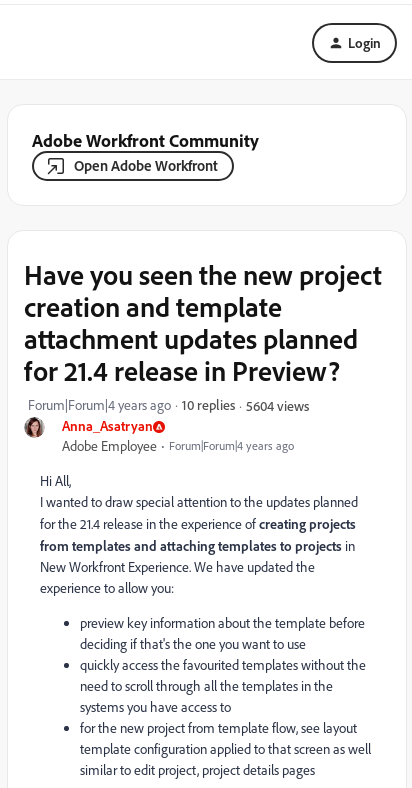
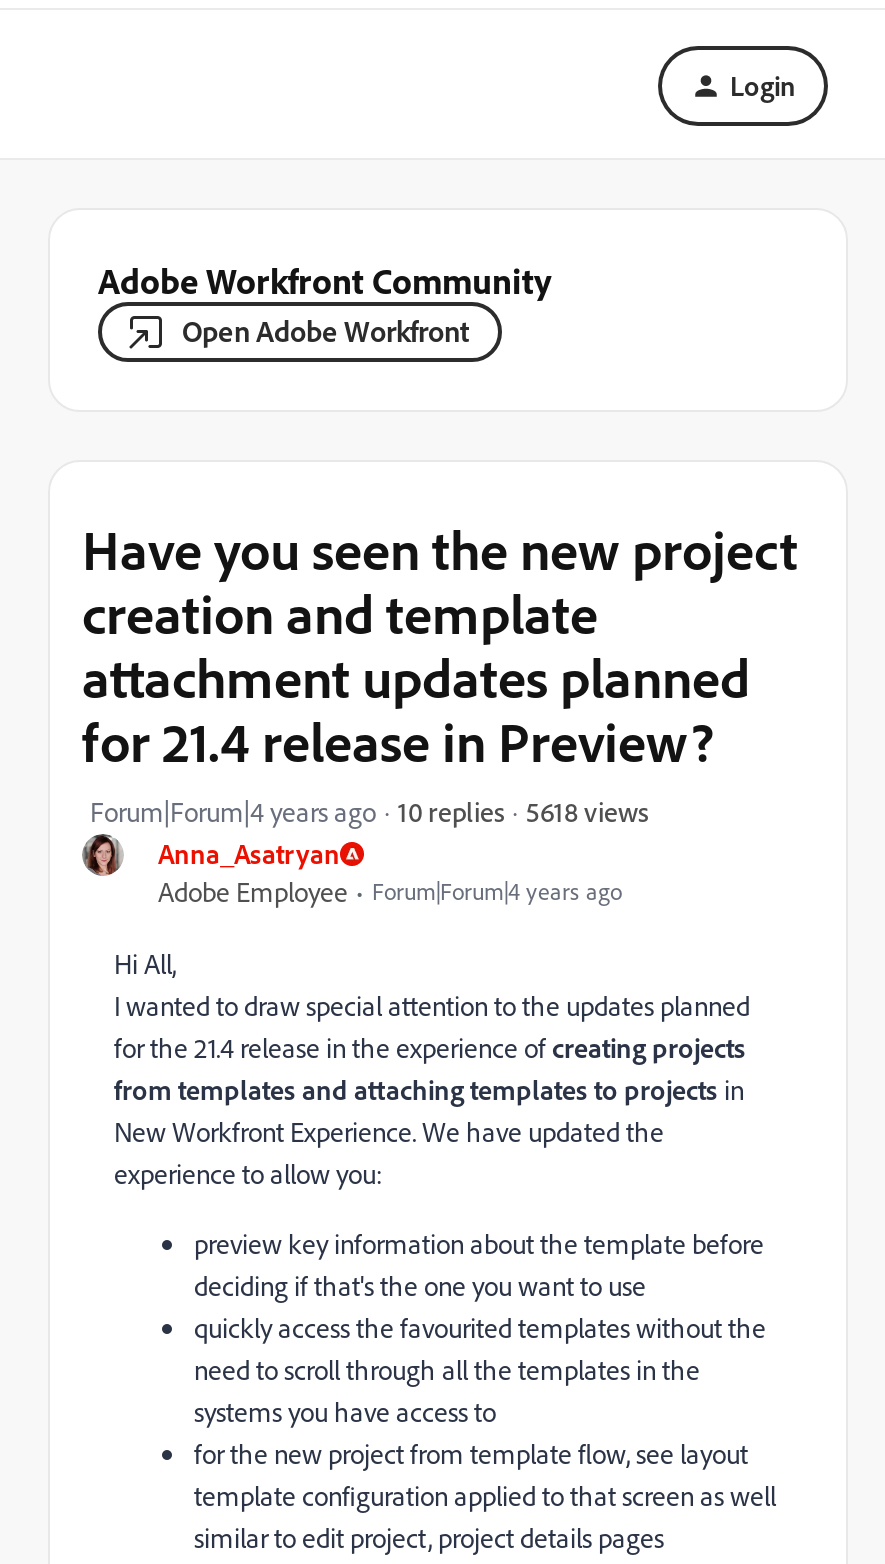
- 5604 views
+ 5618 views
